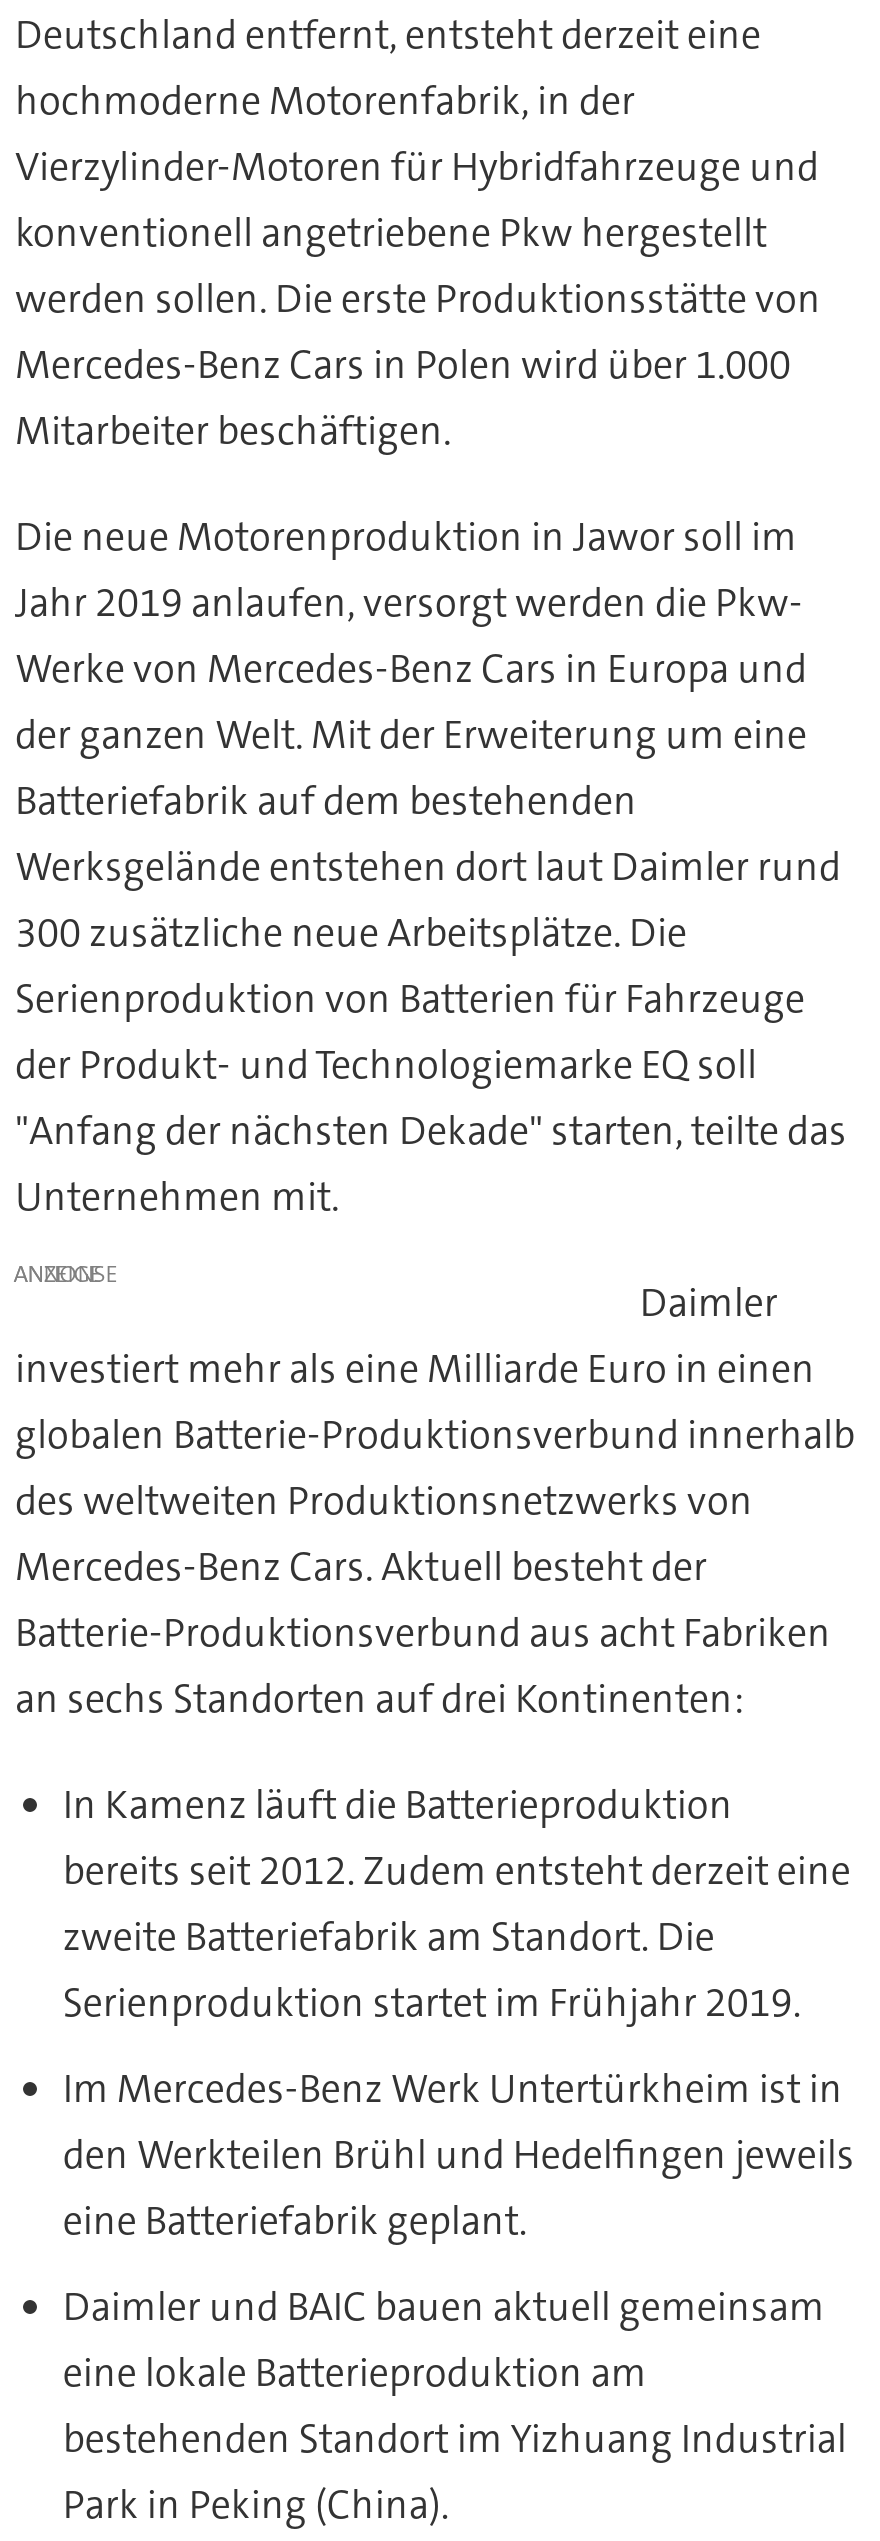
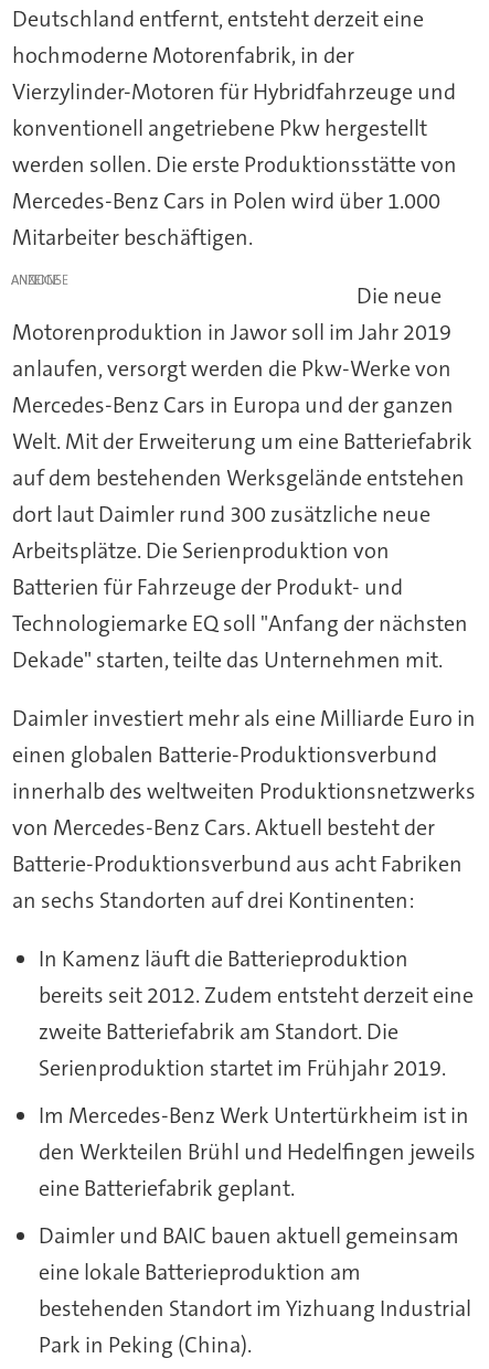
- Die neue Motorenproduktion in Jawor soll im
- Jahr 2019 anlaufen, versorgt werden die Pkw-
- Werke von Mercedes-Benz Cars in Europa und
- der ganzen Welt. Mit der Erweiterung um eine
- Batteriefabrik auf dem bestehenden
- Werksgelände entstehen dort laut Daimler rund
- 300 zusätzliche neue Arbeitsplätze. Die
- Serienproduktion von Batterien für Fahrzeuge
- der Produkt- und Technologiemarke EQ soll
- "Anfang der nächsten Dekade" starten, teilte das
- Unternehmen mit.

moved up: ANZEIGE

- Daimler
- investiert mehr als eine Milliarde Euro in einen
- globalen Batterie-Produktionsverbund innerhalb
- des weltweiten Produktionsnetzwerks von
- Mercedes-Benz Cars. Aktuell besteht der
+ Die neue
+ Motorenproduktion in Jawor soll im Jahr 2019
+ anlaufen, versorgt werden die Pkw-Werke von
+ Mercedes-Benz Cars in Europa und der ganzen
+ Welt. Mit der Erweiterung um eine Batteriefabrik
+ auf dem bestehenden Werksgelände entstehen
+ dort laut Daimler rund 300 zusätzliche neue
+ Arbeitsplätze. Die Serienproduktion von
+ Batterien für Fahrzeuge der Produkt- und
+ Technologiemarke EQ soll "Anfang der nächsten
+ Dekade" starten, teilte das Unternehmen mit.
+ Daimler investiert mehr als eine Milliarde Euro in
+ einen globalen Batterie-Produktionsverbund
+ innerhalb des weltweiten Produktionsnetzwerks
+ von Mercedes-Benz Cars. Aktuell besteht der
